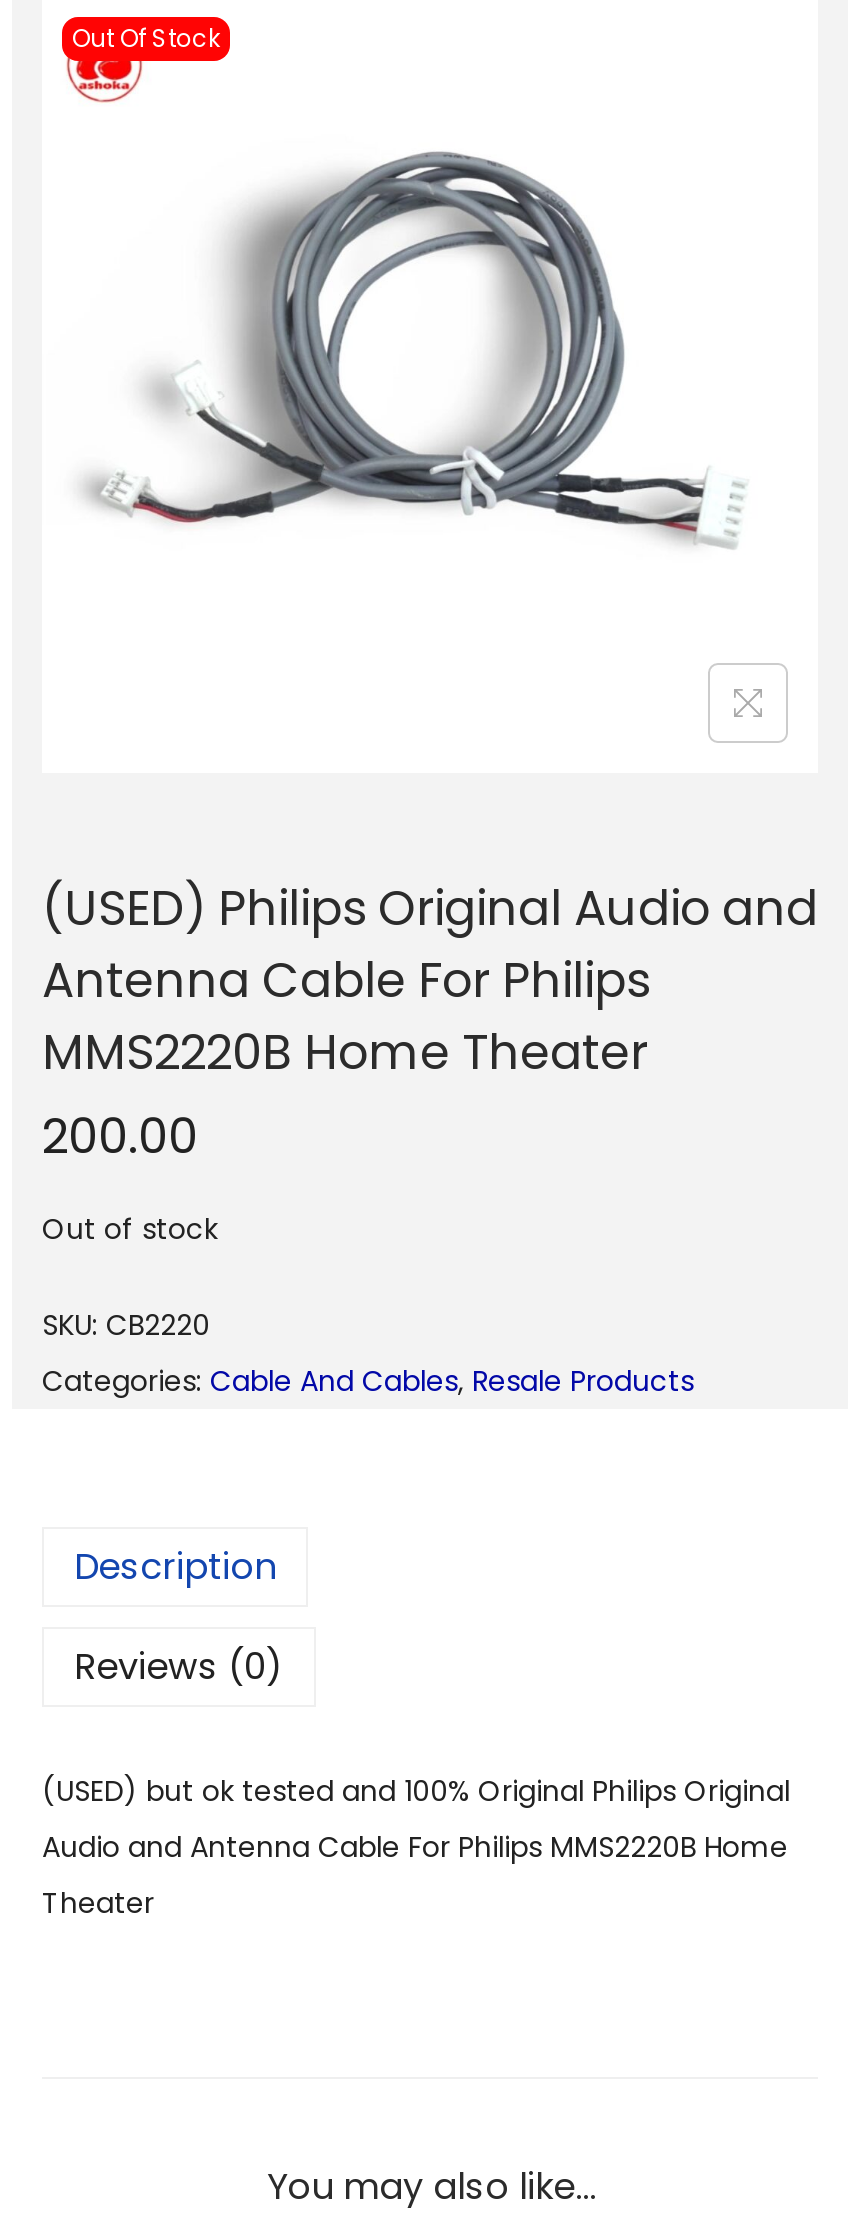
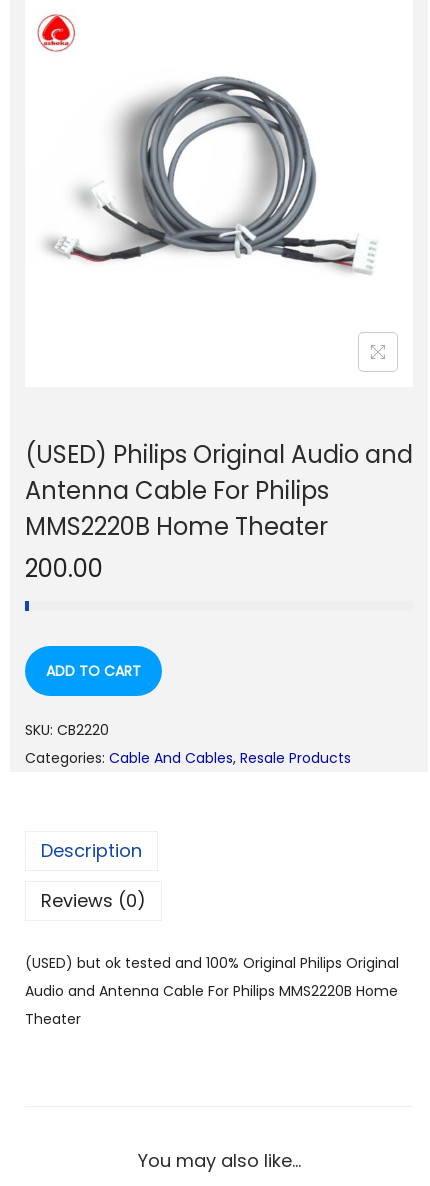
- Out Of Stock

- Out of stock
+ ADD TO CART
